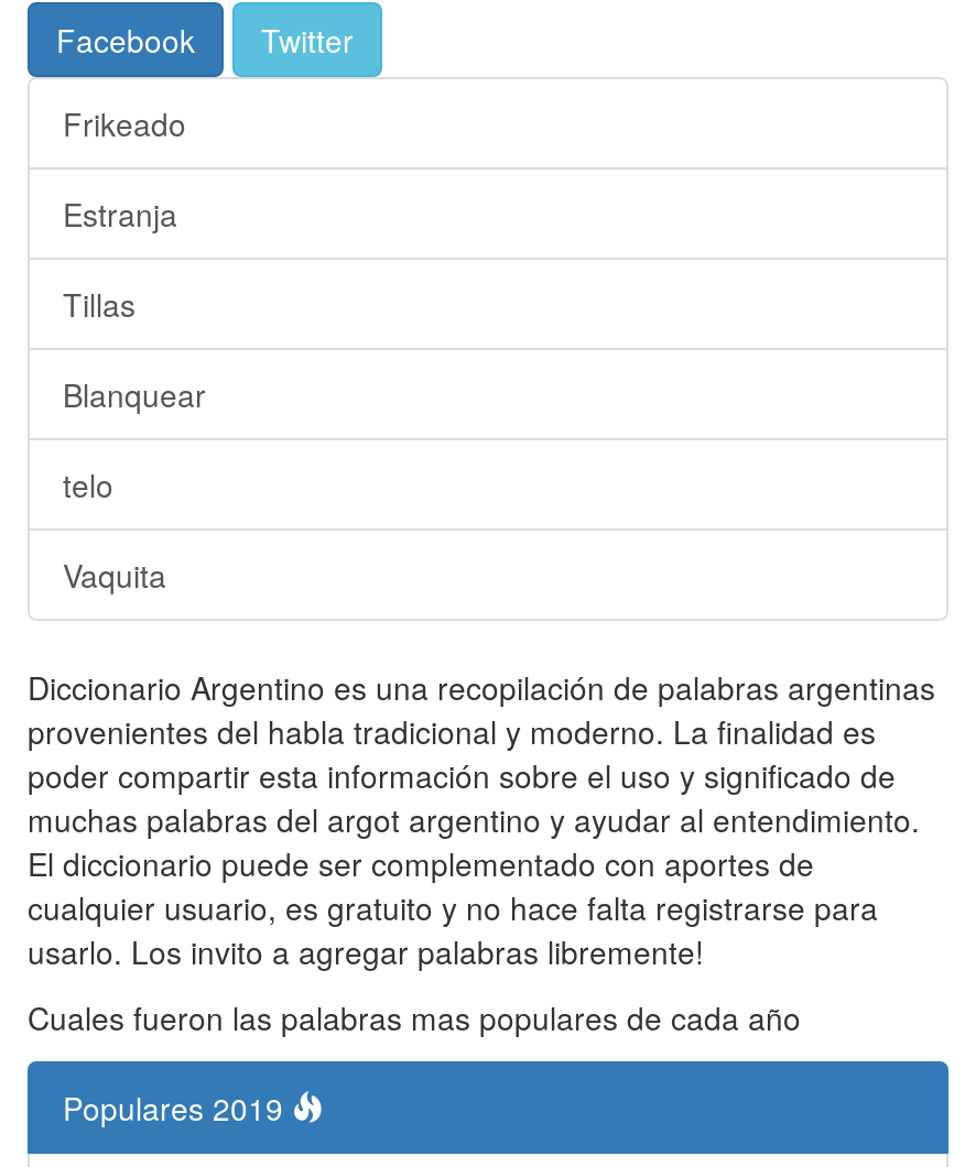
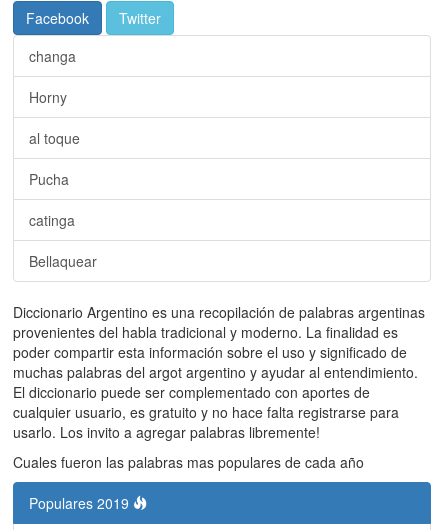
- Frikeado
+ changa

- Estranja
+ Horny

- Tillas
+ al toque

- Blanquear
+ Pucha

- telo
+ catinga

- Vaquita
+ Bellaquear
